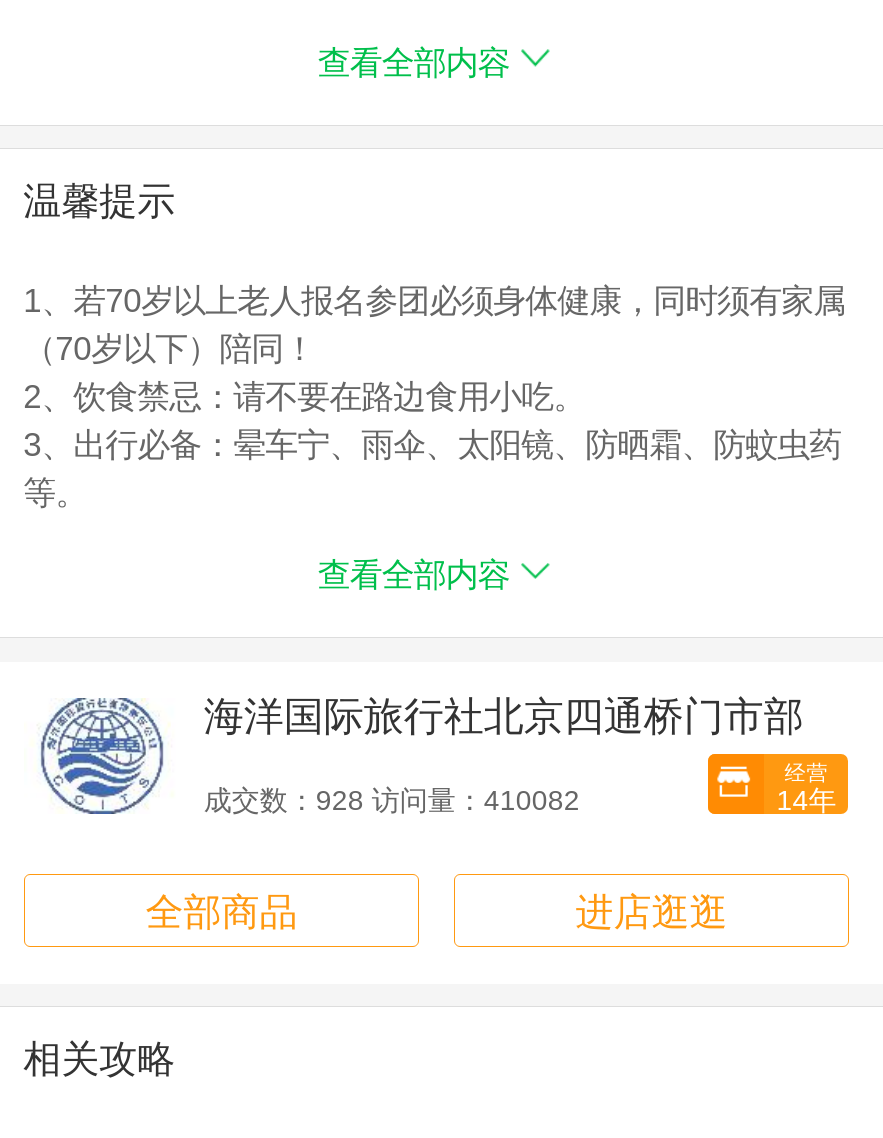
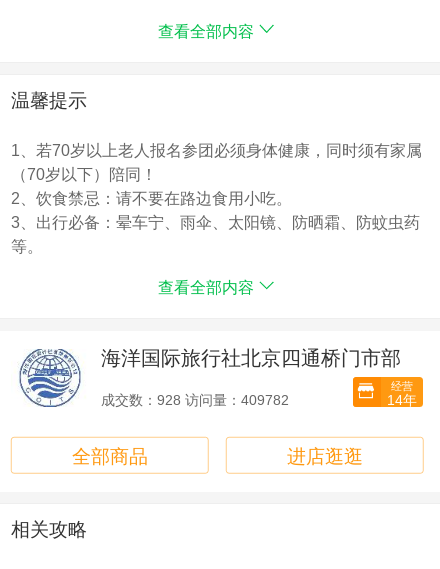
- 成交数：928 访问量：410082
+ 成交数：928 访问量：409782
